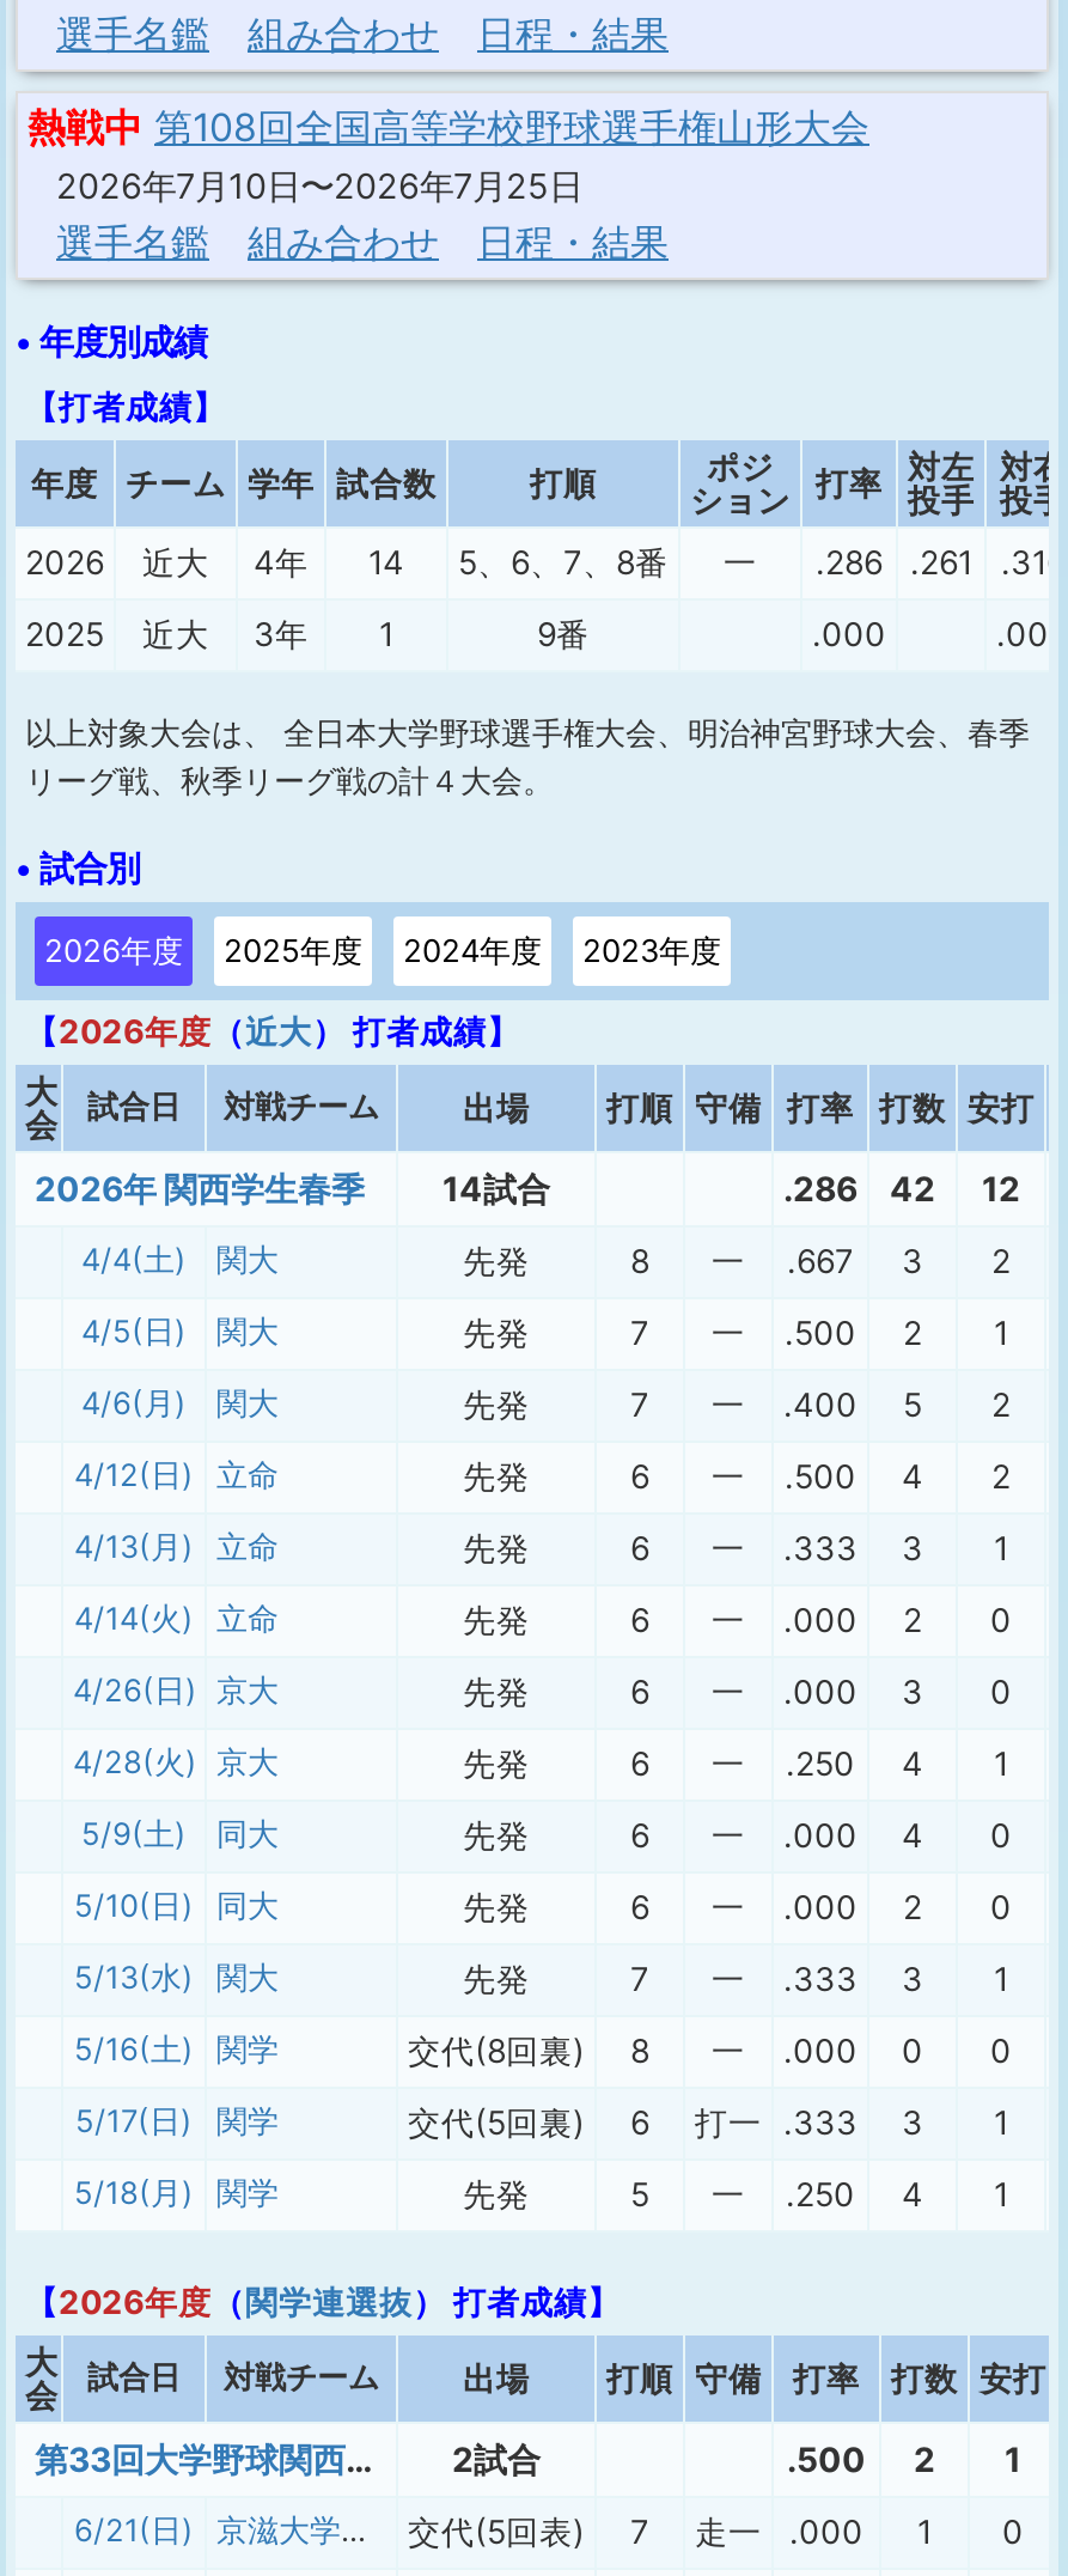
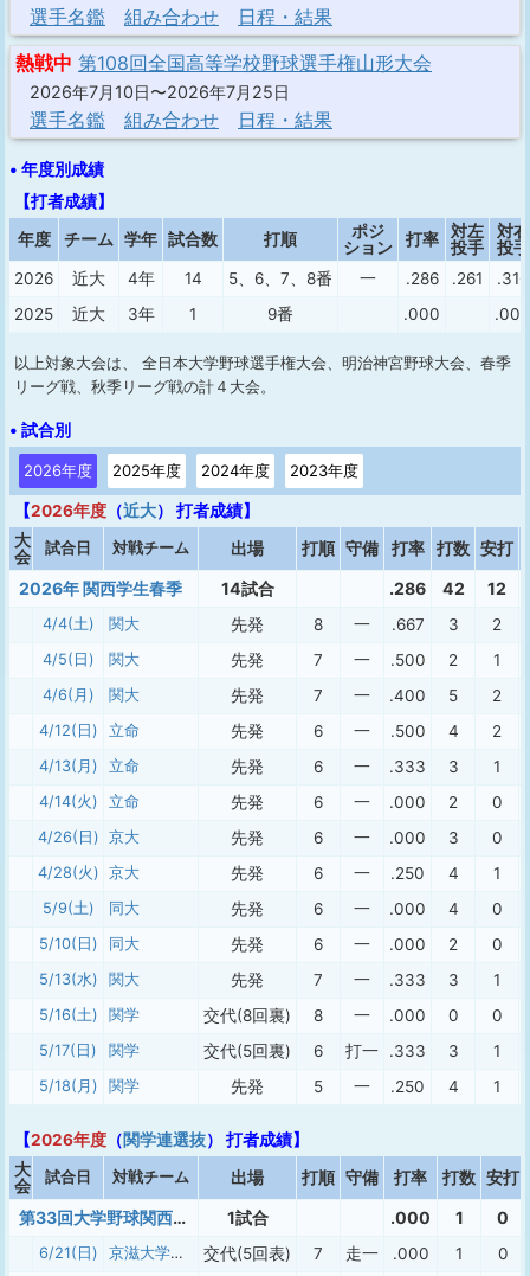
- 2試合
- .500
- 2
+ 1試合
+ .000

+ 0
